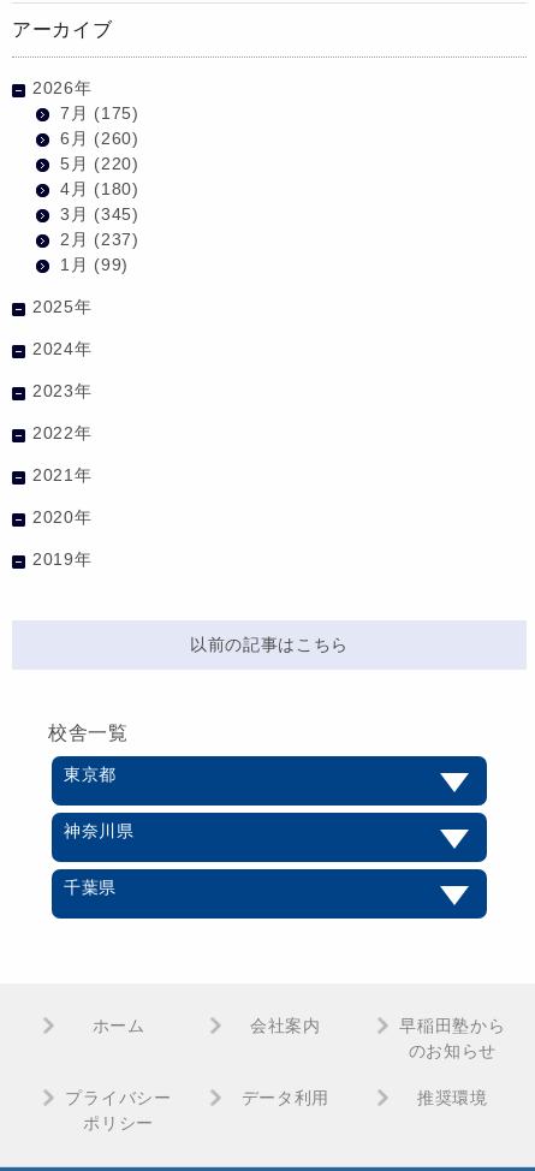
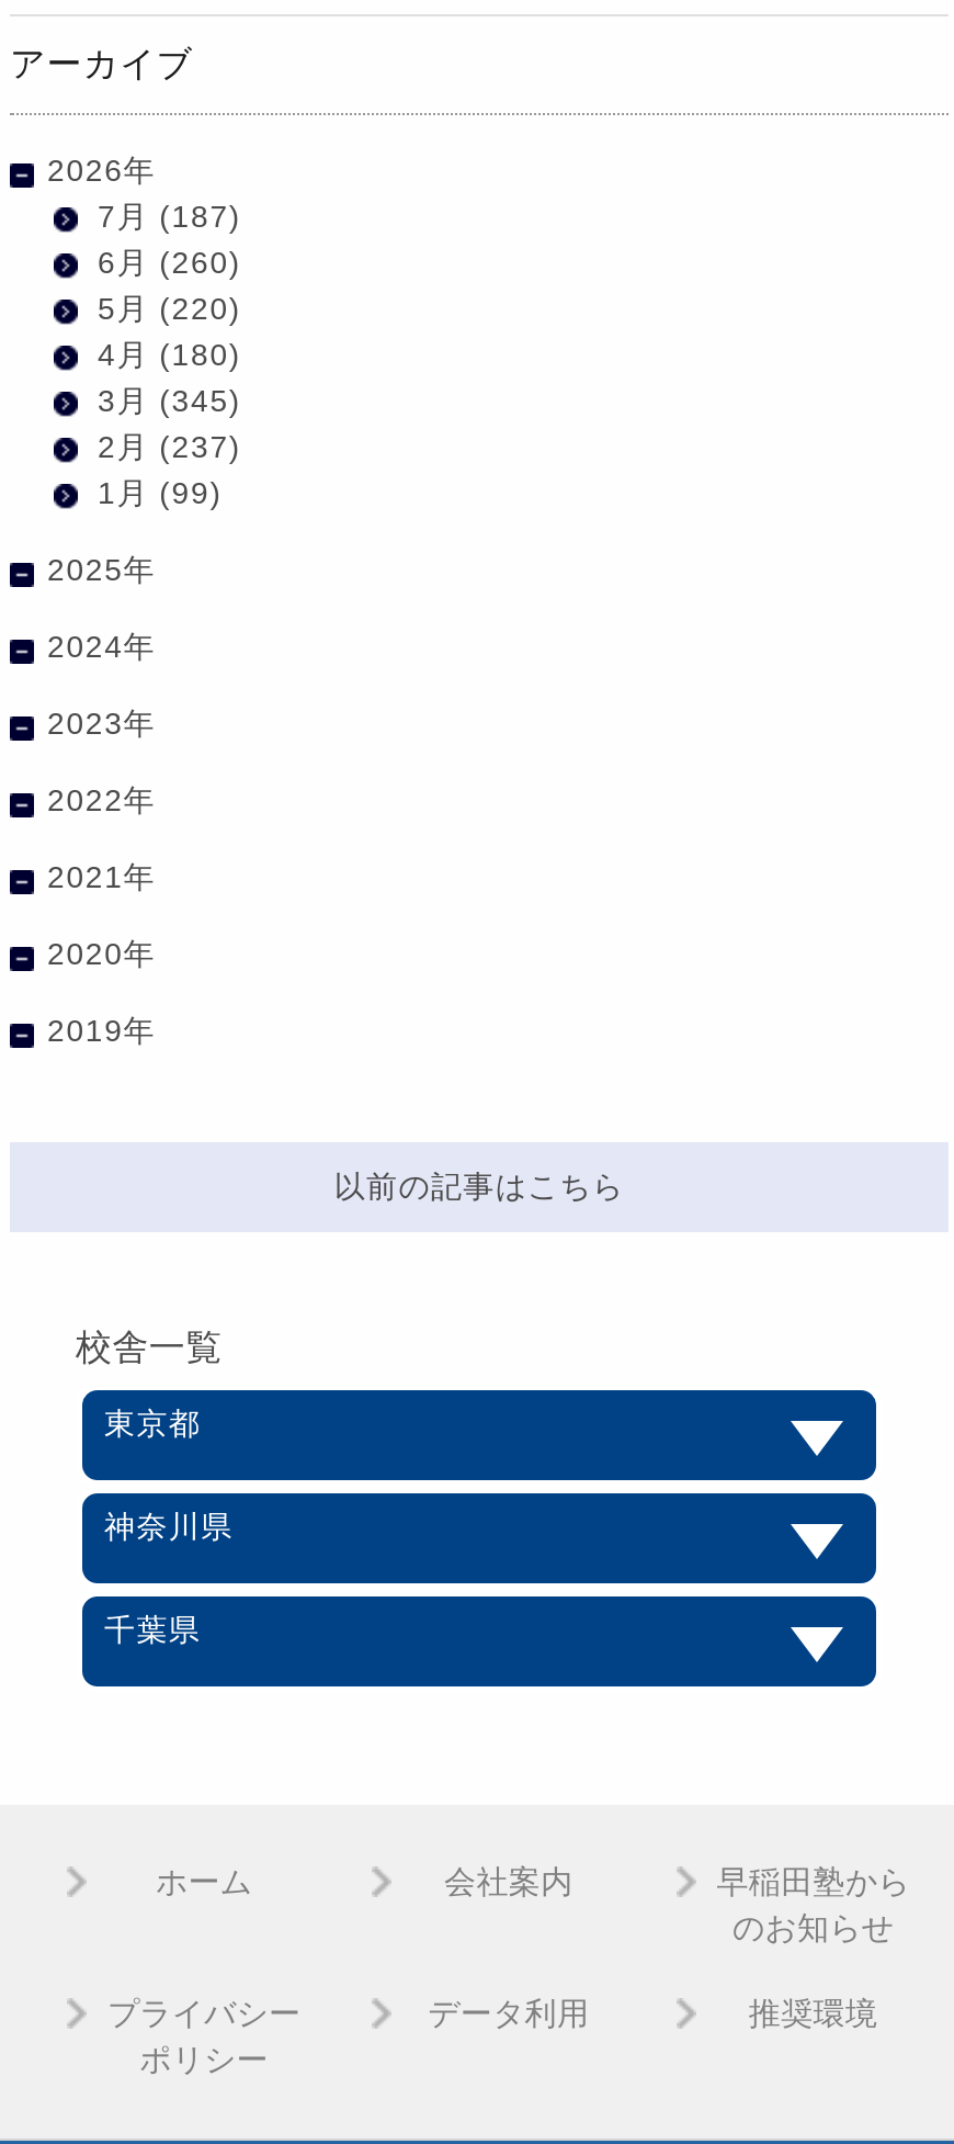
- 7月(175)
+ 7月(187)
